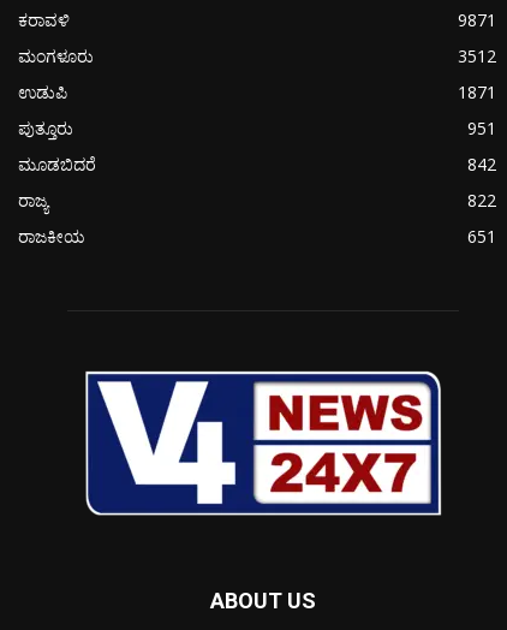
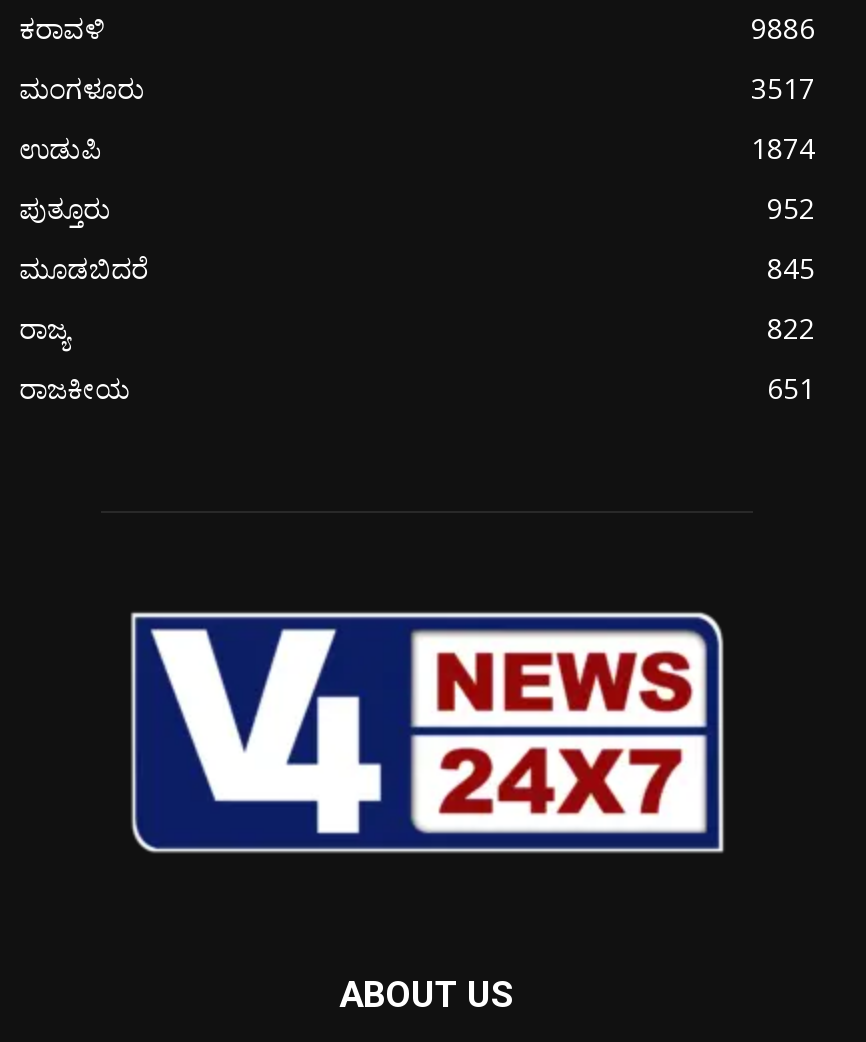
- 9871
+ 9886

- 3512
+ 3517

- 1871
+ 1874

- 951
+ 952

- 842
+ 845
